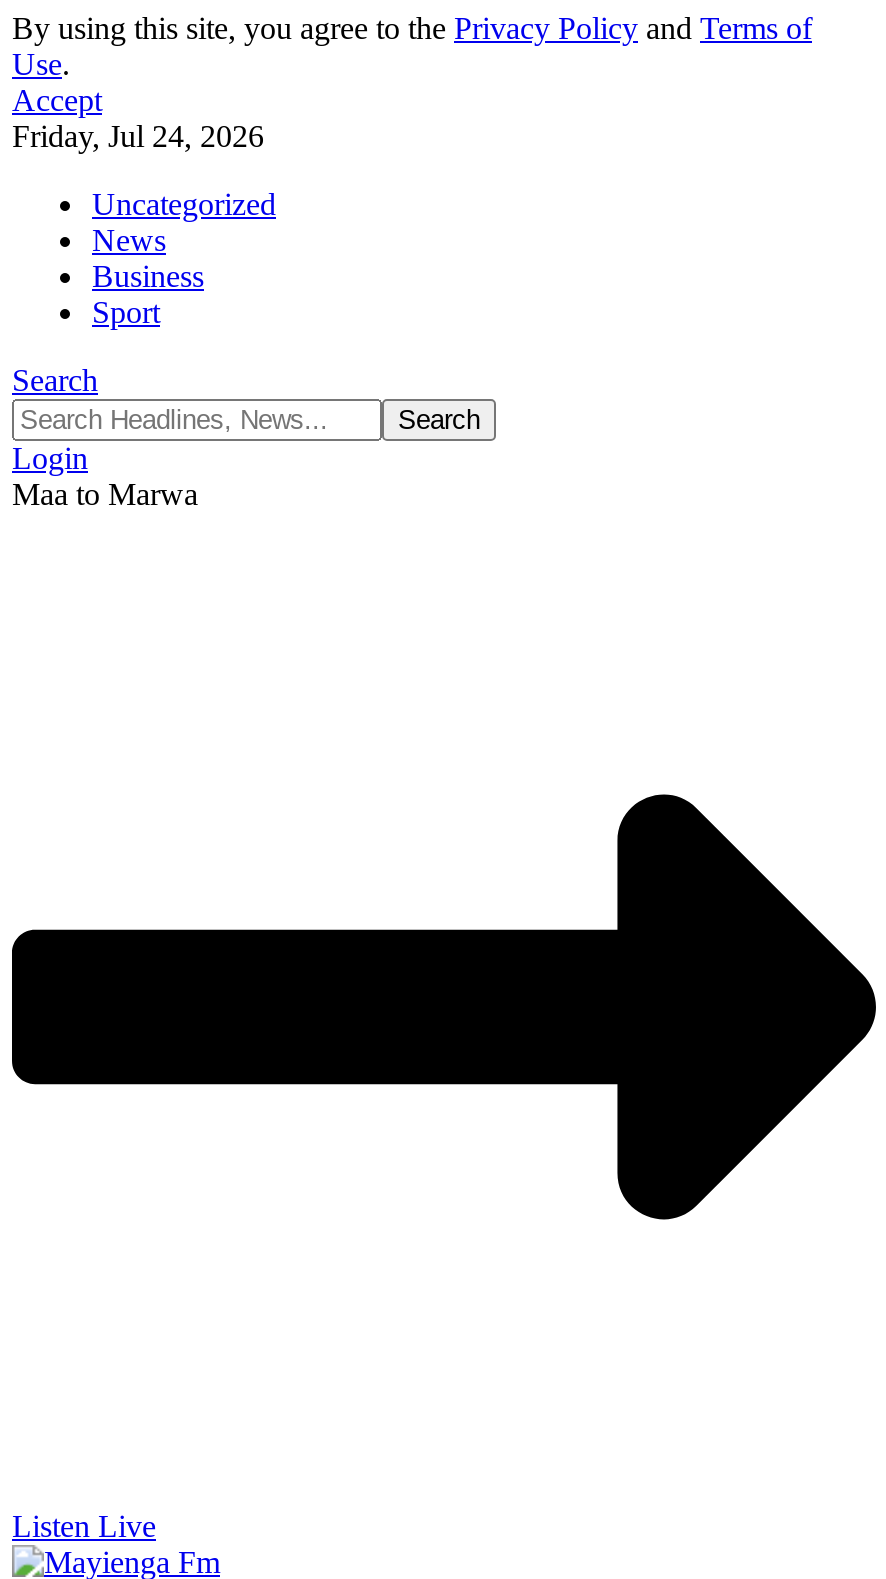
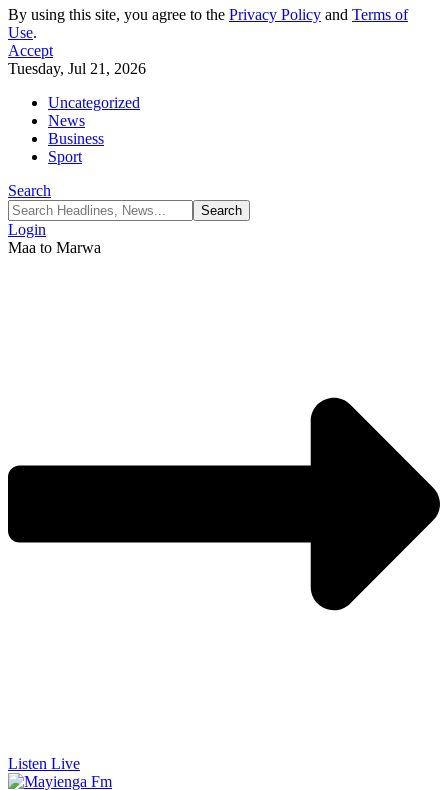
- Friday, Jul 24, 2026
+ Tuesday, Jul 21, 2026
